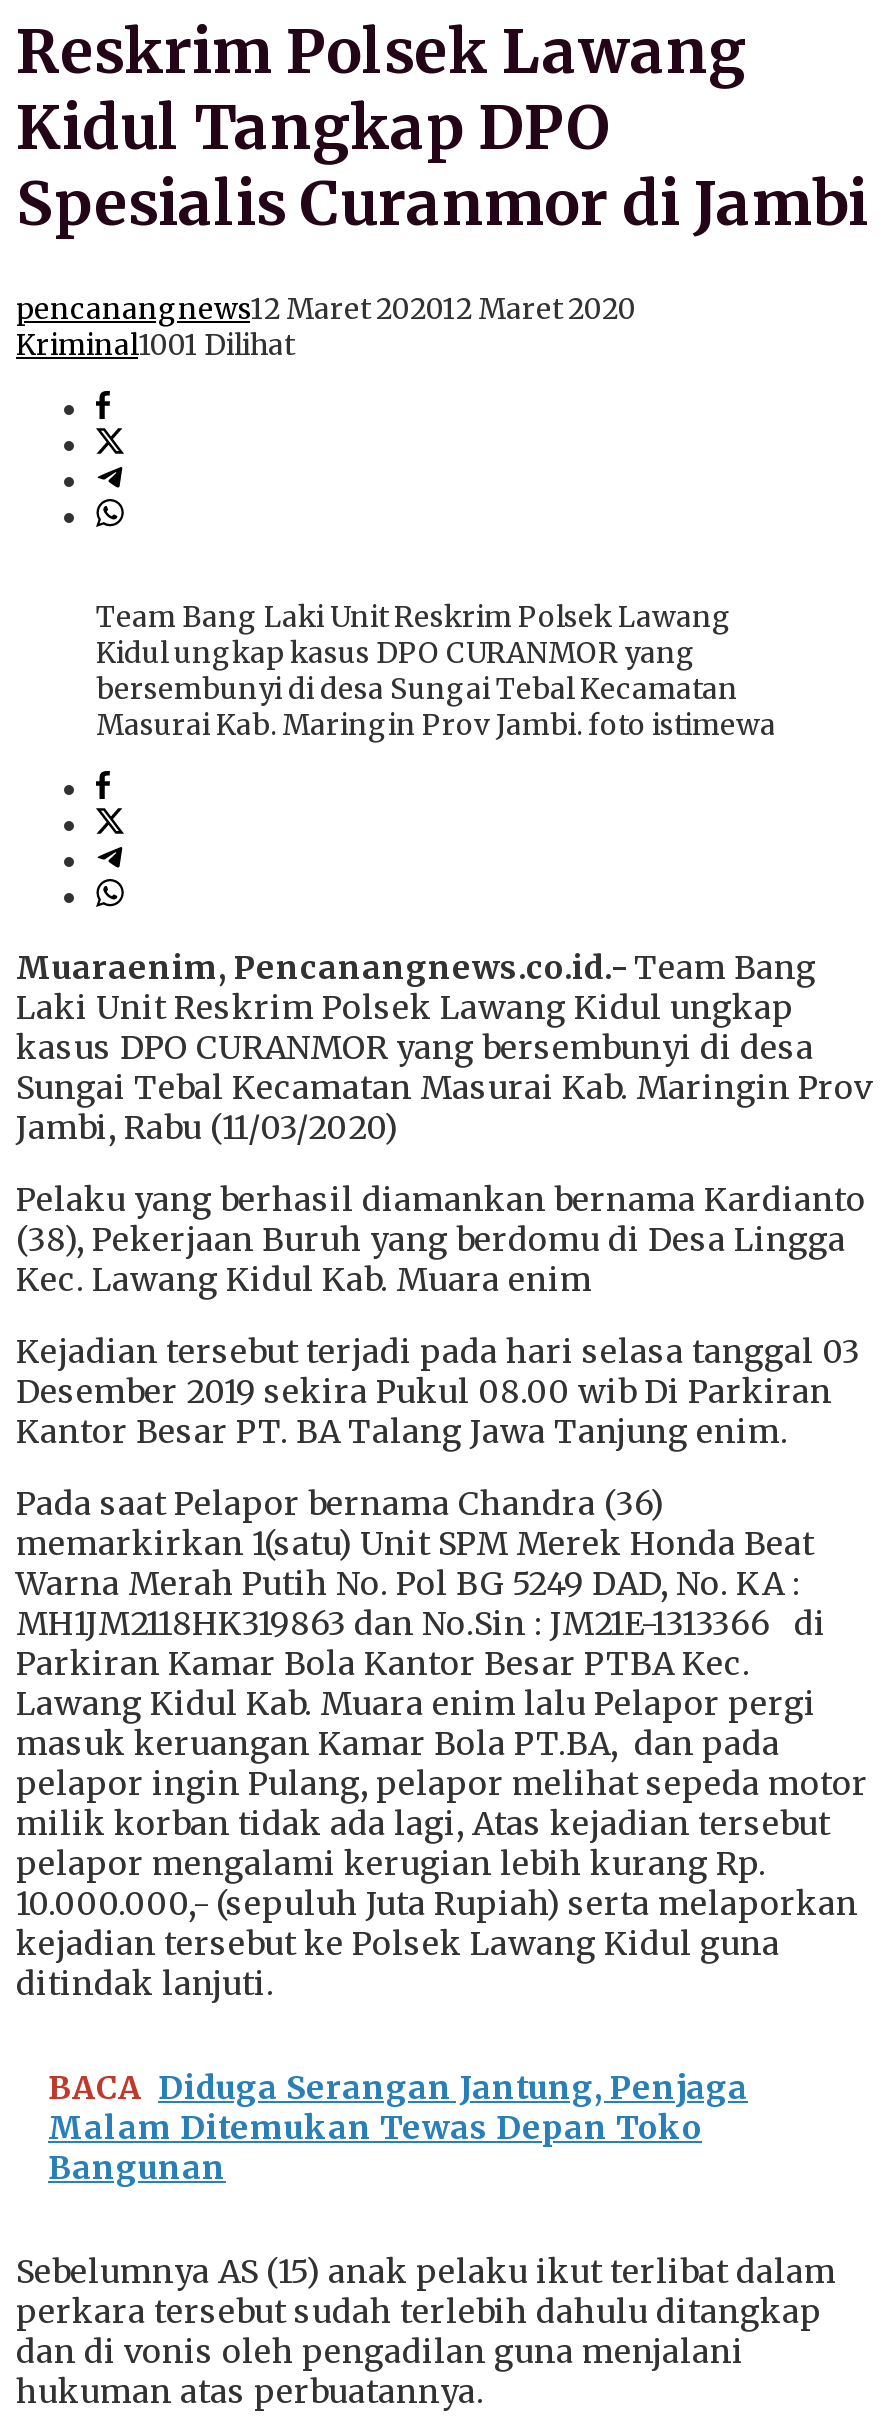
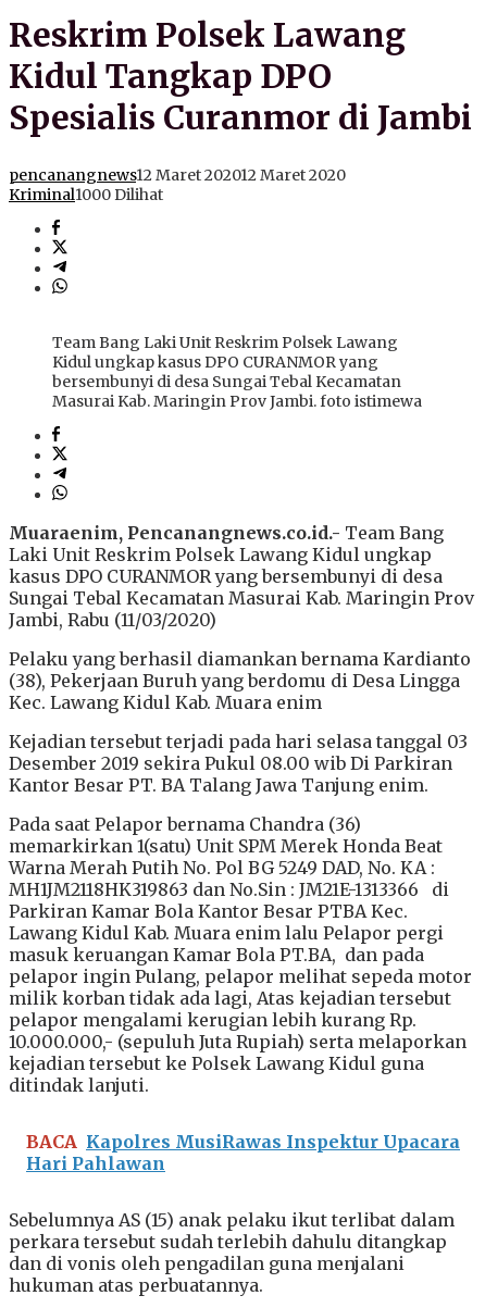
- Kriminal1001 Dilihat
+ Kriminal1000 Dilihat

- BACA Diduga Serangan Jantung, Penjaga
- Malam Ditemukan Tewas Depan Toko
- Bangunan
+ BACA Kapolres MusiRawas Inspektur Upacara
+ Hari Pahlawan
